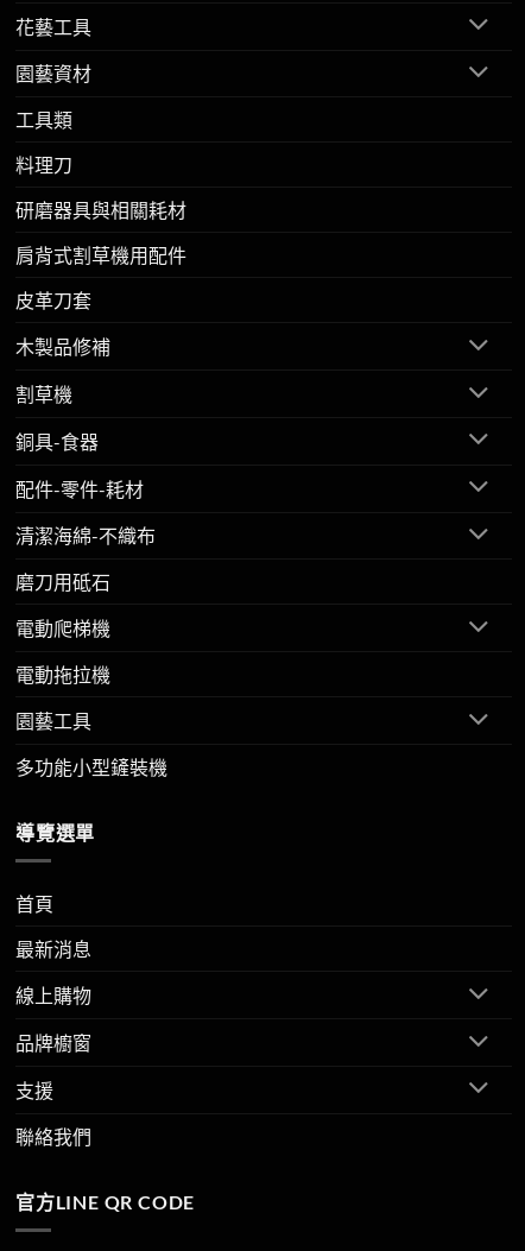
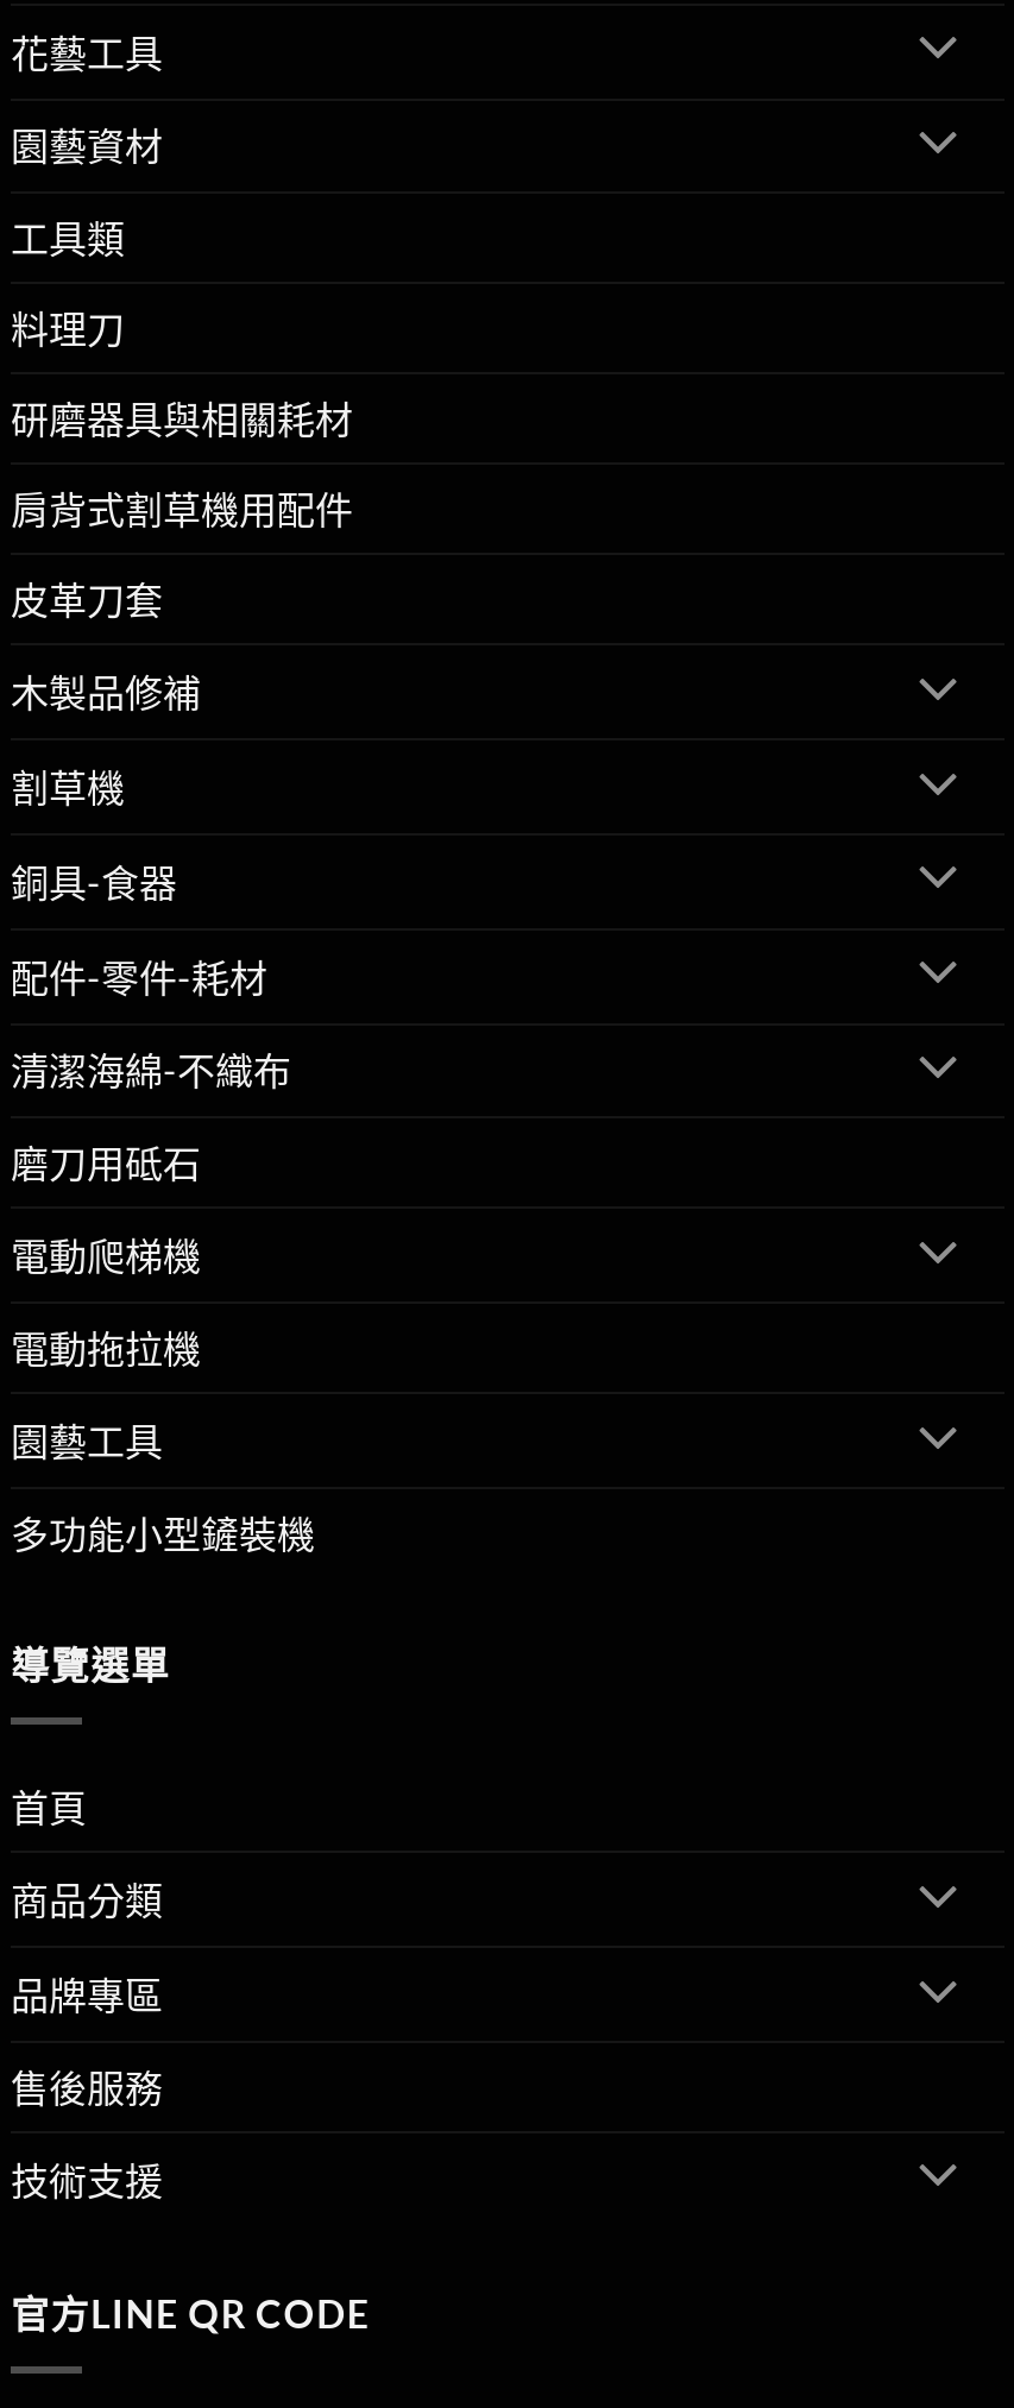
- 最新消息
- 線上購物
- 品牌櫥窗
- 支援
- 聯絡我們
+ 商品分類
+ 品牌專區
+ 售後服務
+ 技術支援
